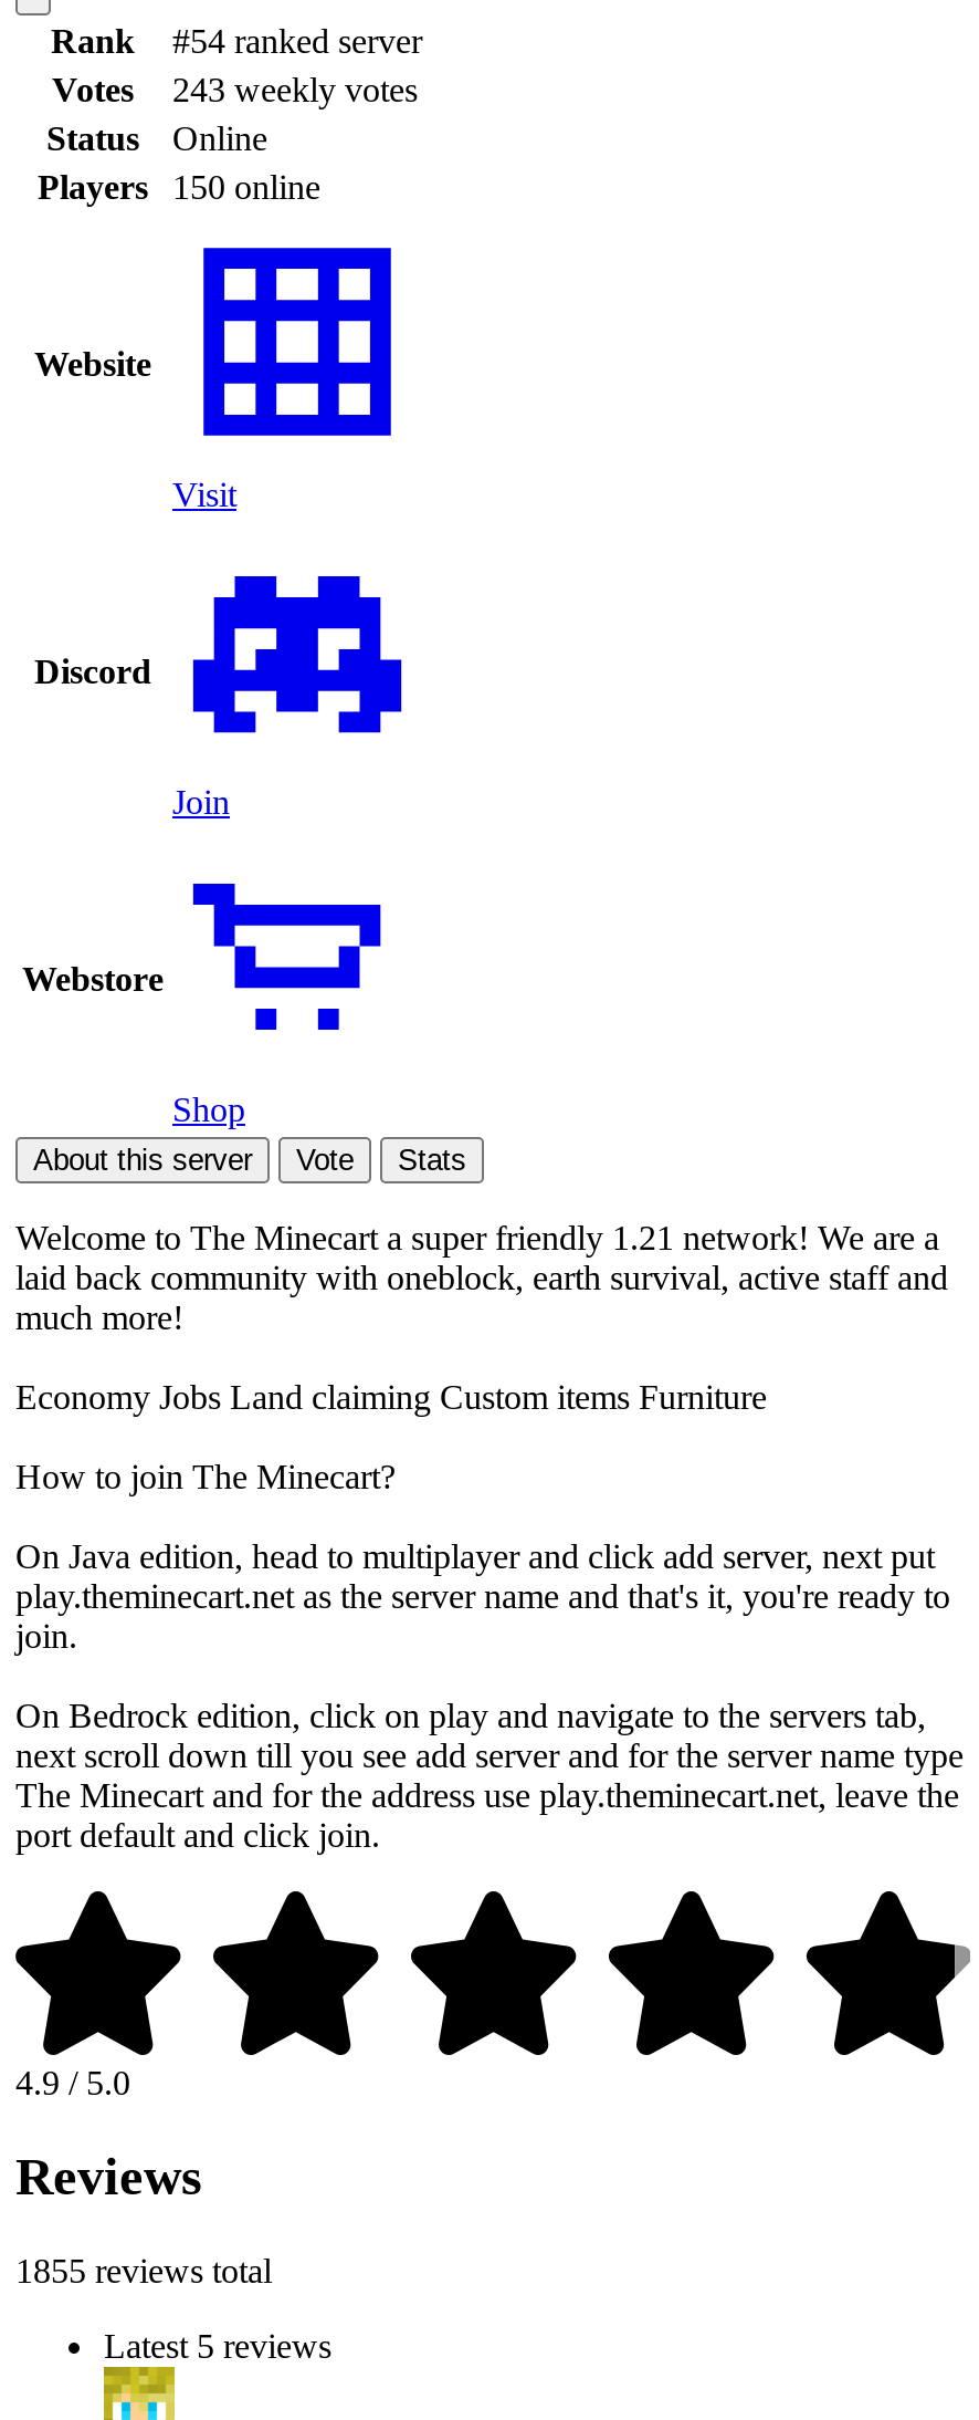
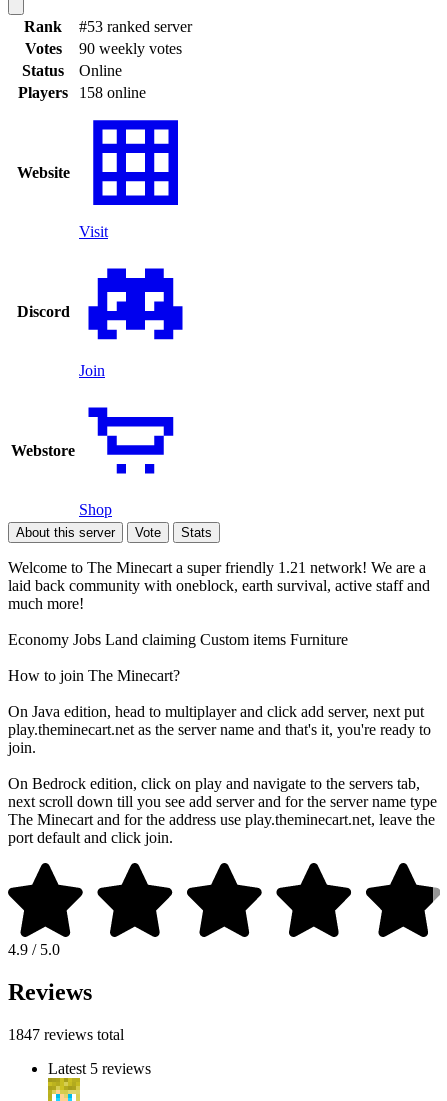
- #54 ranked server
+ #53 ranked server

- Votes 243 weekly votes
+ Votes 90 weekly votes

- Players 150 online
+ Players 158 online

- 1855 reviews total
+ 1847 reviews total
